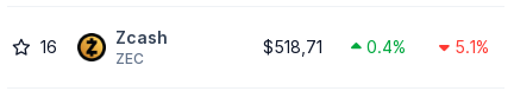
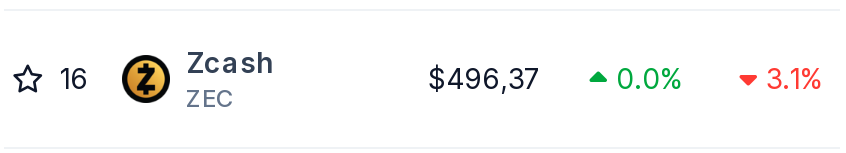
- $518,71
+ $496,37

- 0.4%
+ 0.0%

- 5.1%
+ 3.1%
